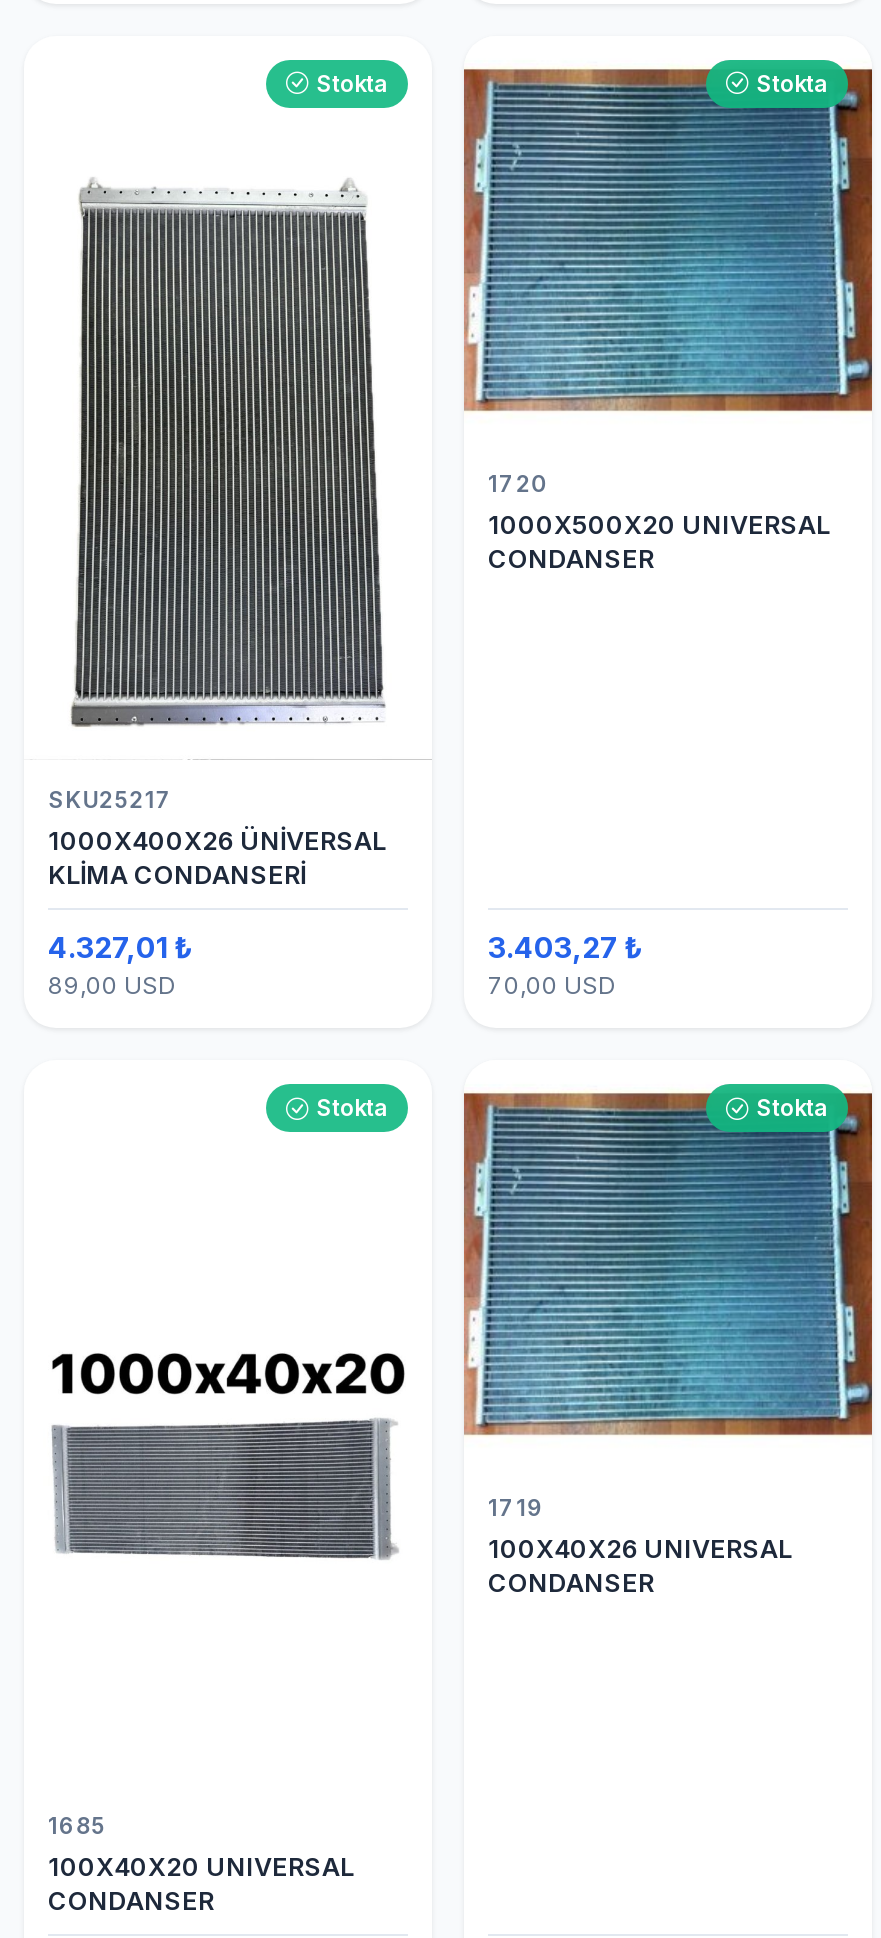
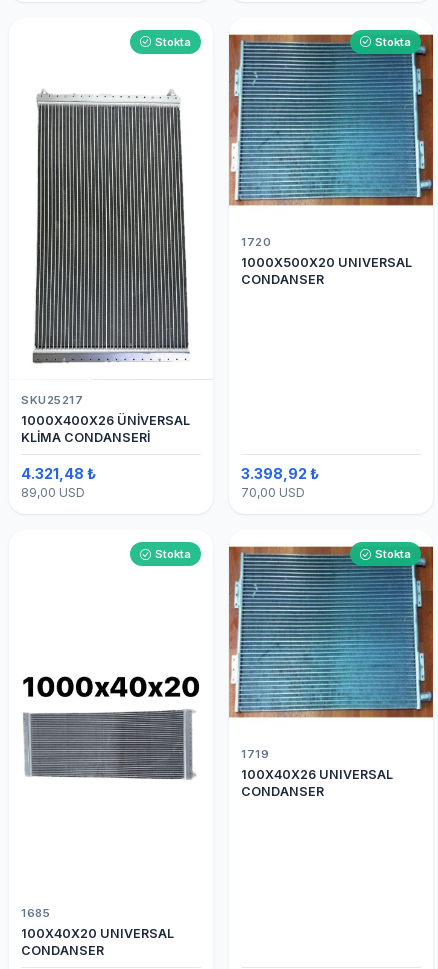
- 4.327,01 ₺
+ 4.321,48 ₺

- 3.403,27 ₺
+ 3.398,92 ₺
